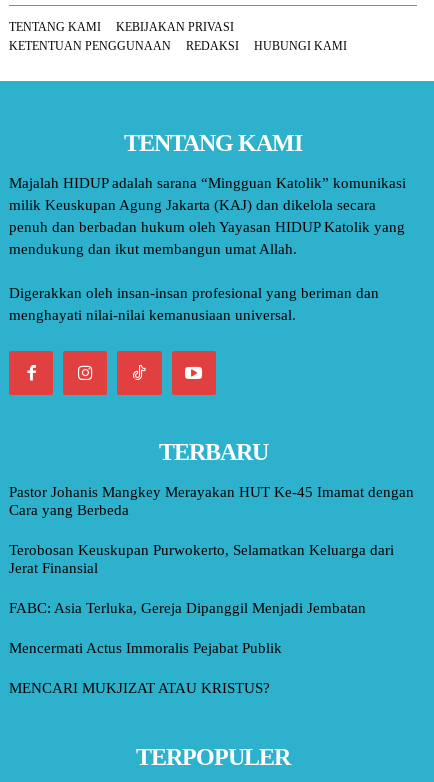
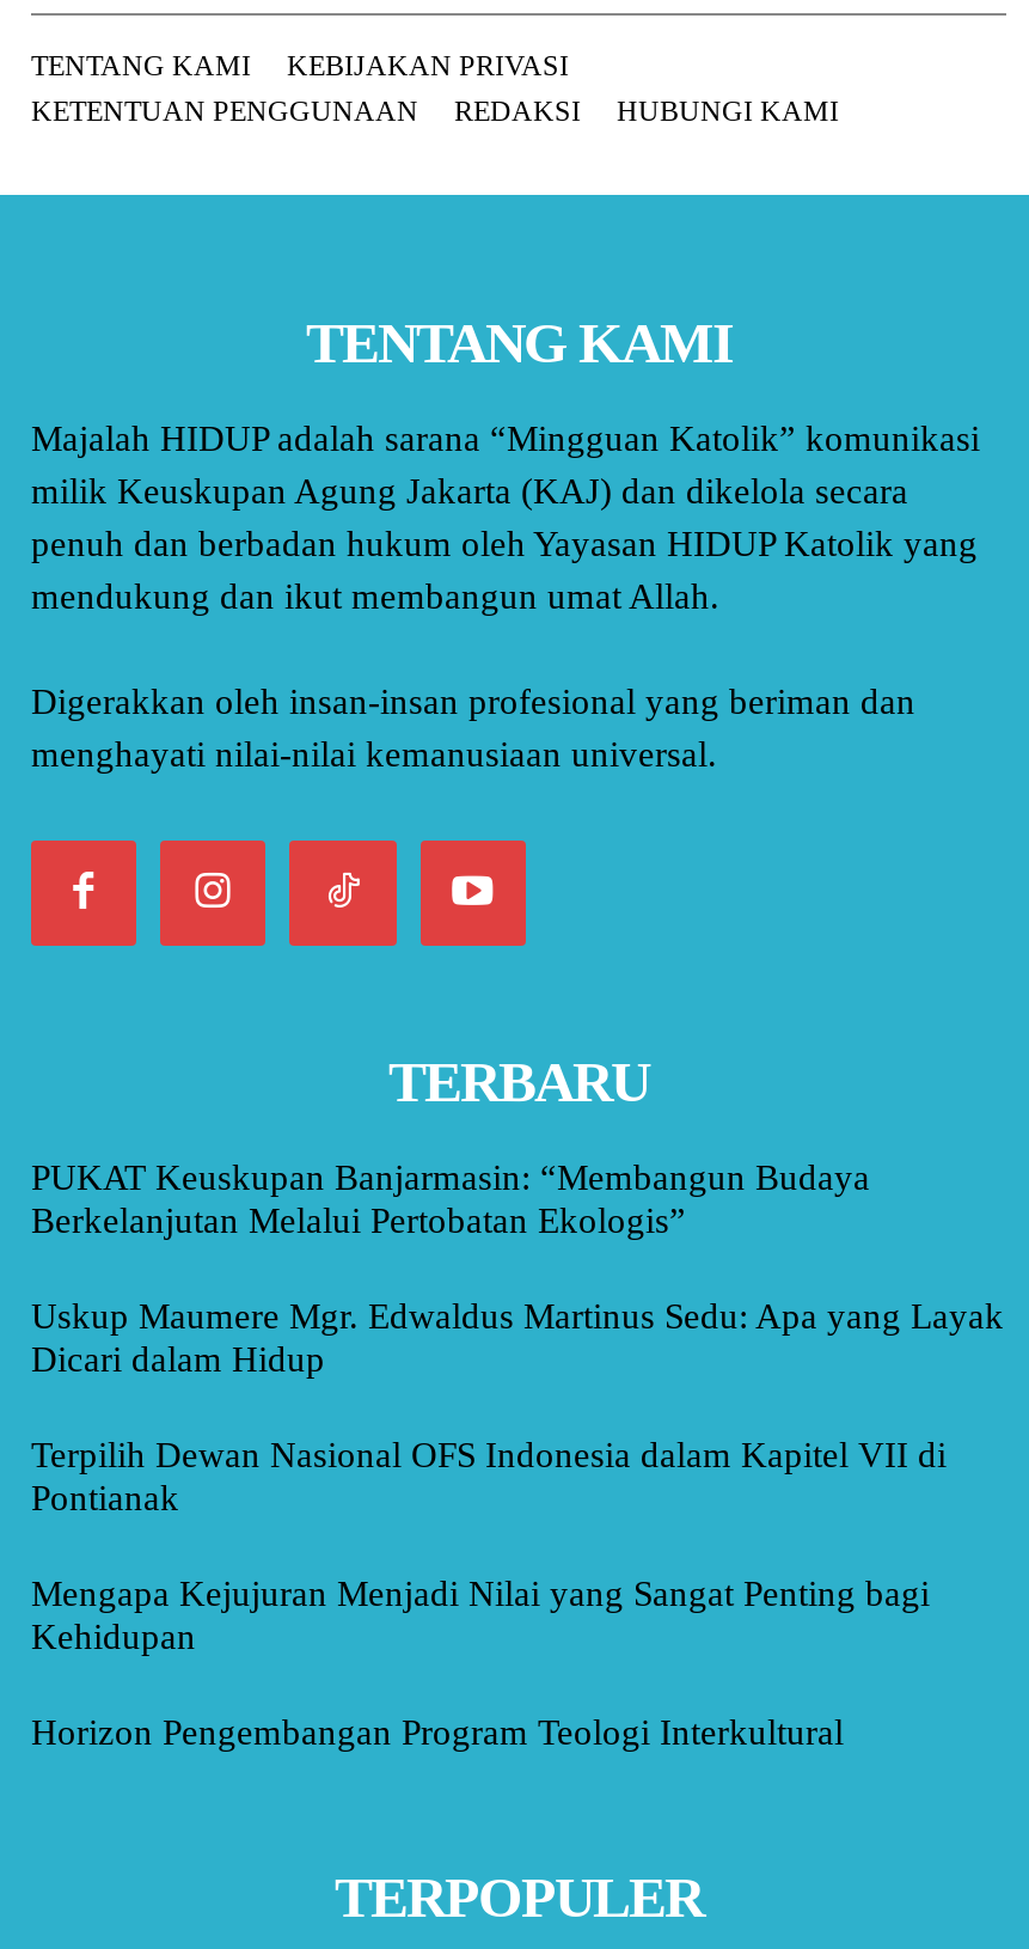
- Pastor Johanis Mangkey Merayakan HUT Ke-45 Imamat dengan
- Cara yang Berbeda
+ PUKAT Keuskupan Banjarmasin: “Membangun Budaya
+ Berkelanjutan Melalui Pertobatan Ekologis”

- Terobosan Keuskupan Purwokerto, Selamatkan Keluarga dari
- Jerat Finansial
+ Uskup Maumere Mgr. Edwaldus Martinus Sedu: Apa yang Layak
+ Dicari dalam Hidup

- FABC: Asia Terluka, Gereja Dipanggil Menjadi Jembatan
+ Terpilih Dewan Nasional OFS Indonesia dalam Kapitel VII di
+ Pontianak

- Mencermati Actus Immoralis Pejabat Publik
+ Mengapa Kejujuran Menjadi Nilai yang Sangat Penting bagi
+ Kehidupan

- MENCARI MUKJIZAT ATAU KRISTUS?
+ Horizon Pengembangan Program Teologi Interkultural
